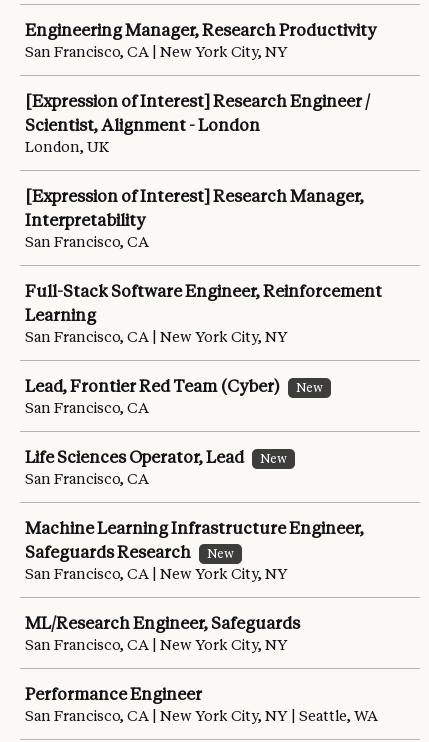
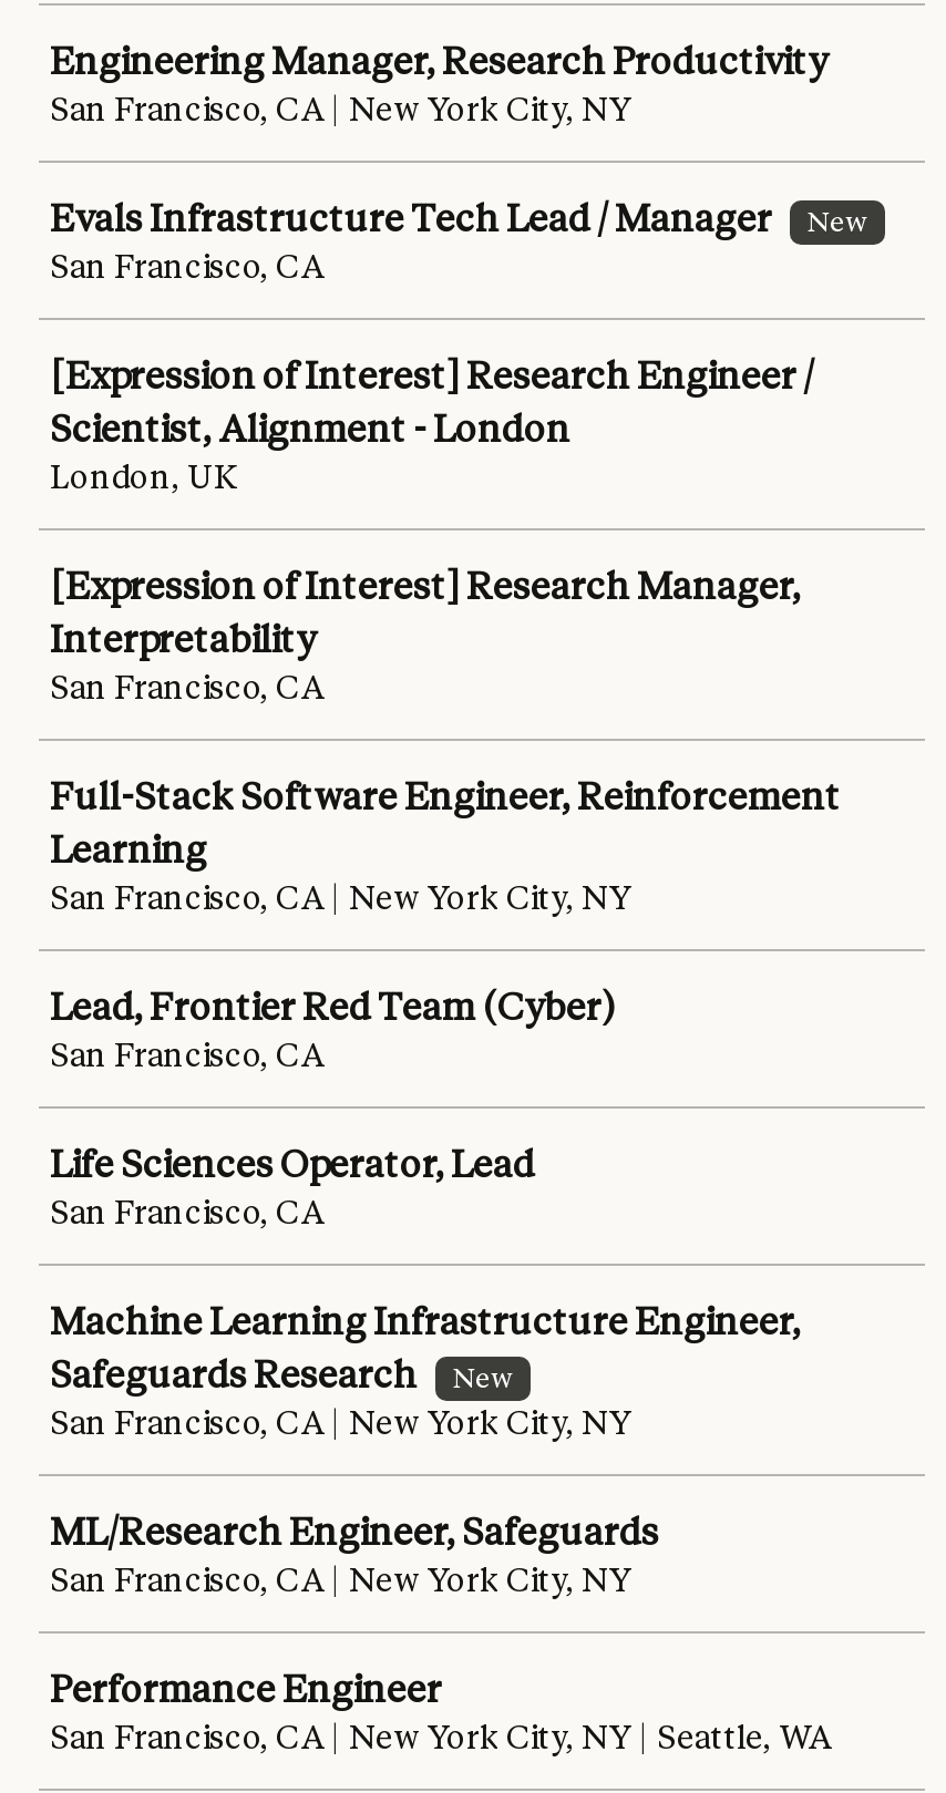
+ Evals Infrastructure Tech Lead / Manager
+ New
+ San Francisco, CA

- New

- New
